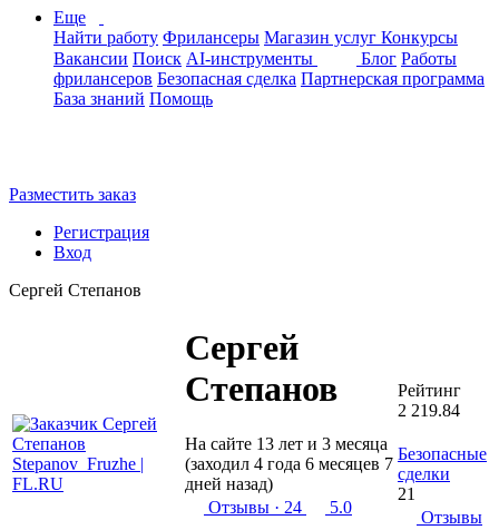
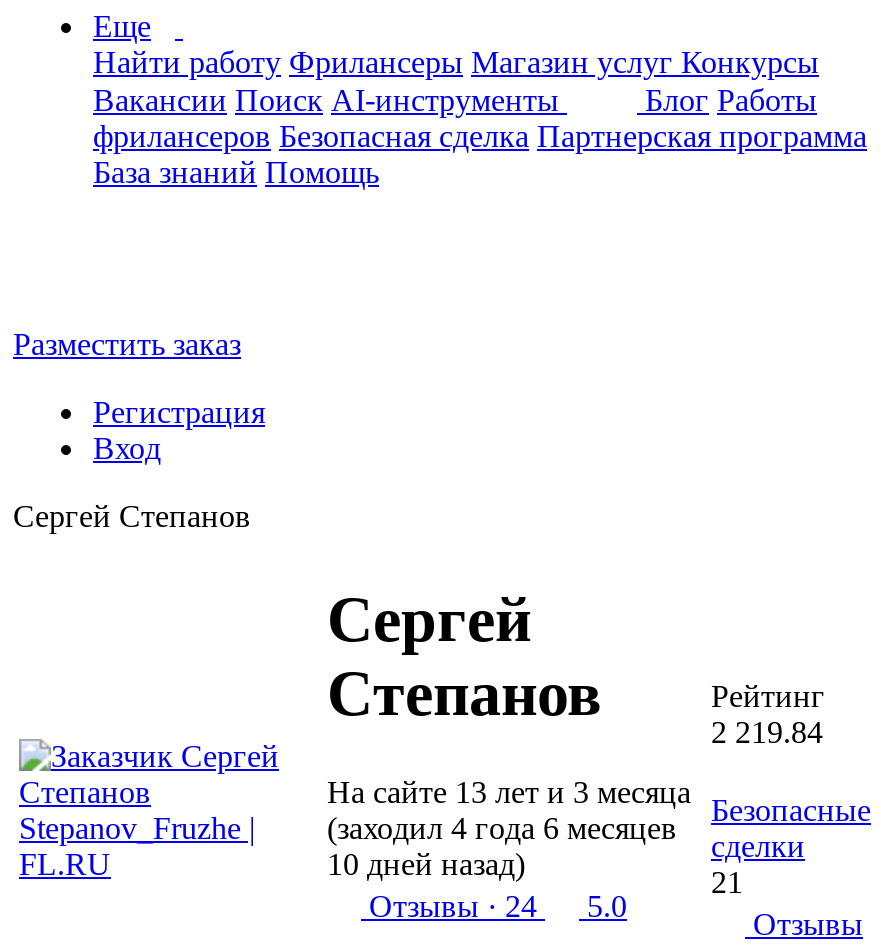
- (заходил 4 года 6 месяцев 7
- дней назад)
+ (заходил 4 года 6 месяцев
+ 10 дней назад)
